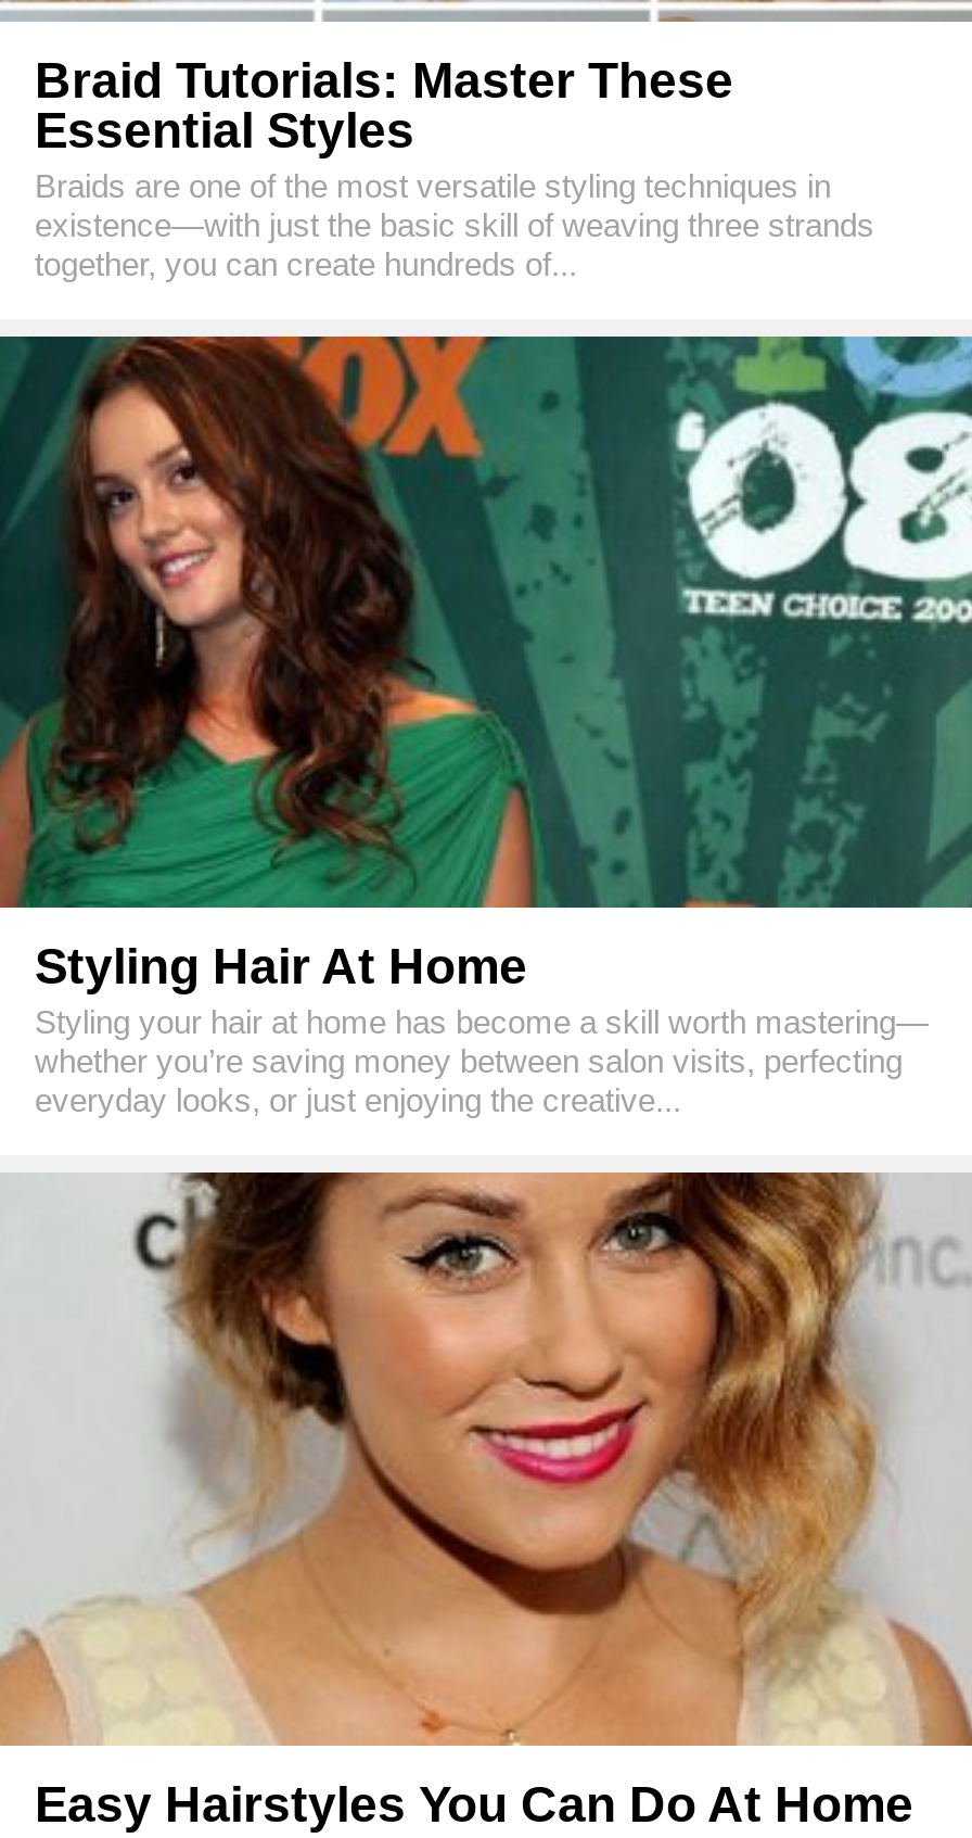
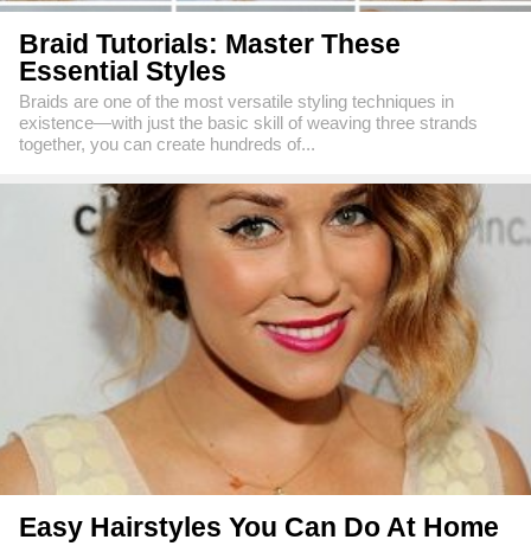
- [image]
- Styling Hair At Home
- Styling your hair at home has become a skill worth mastering—
- whether you’re saving money between salon visits, perfecting
- everyday looks, or just enjoying the creative...
